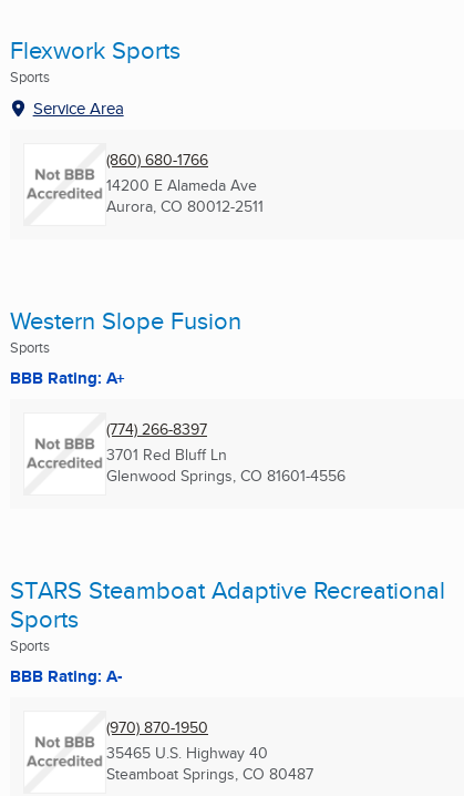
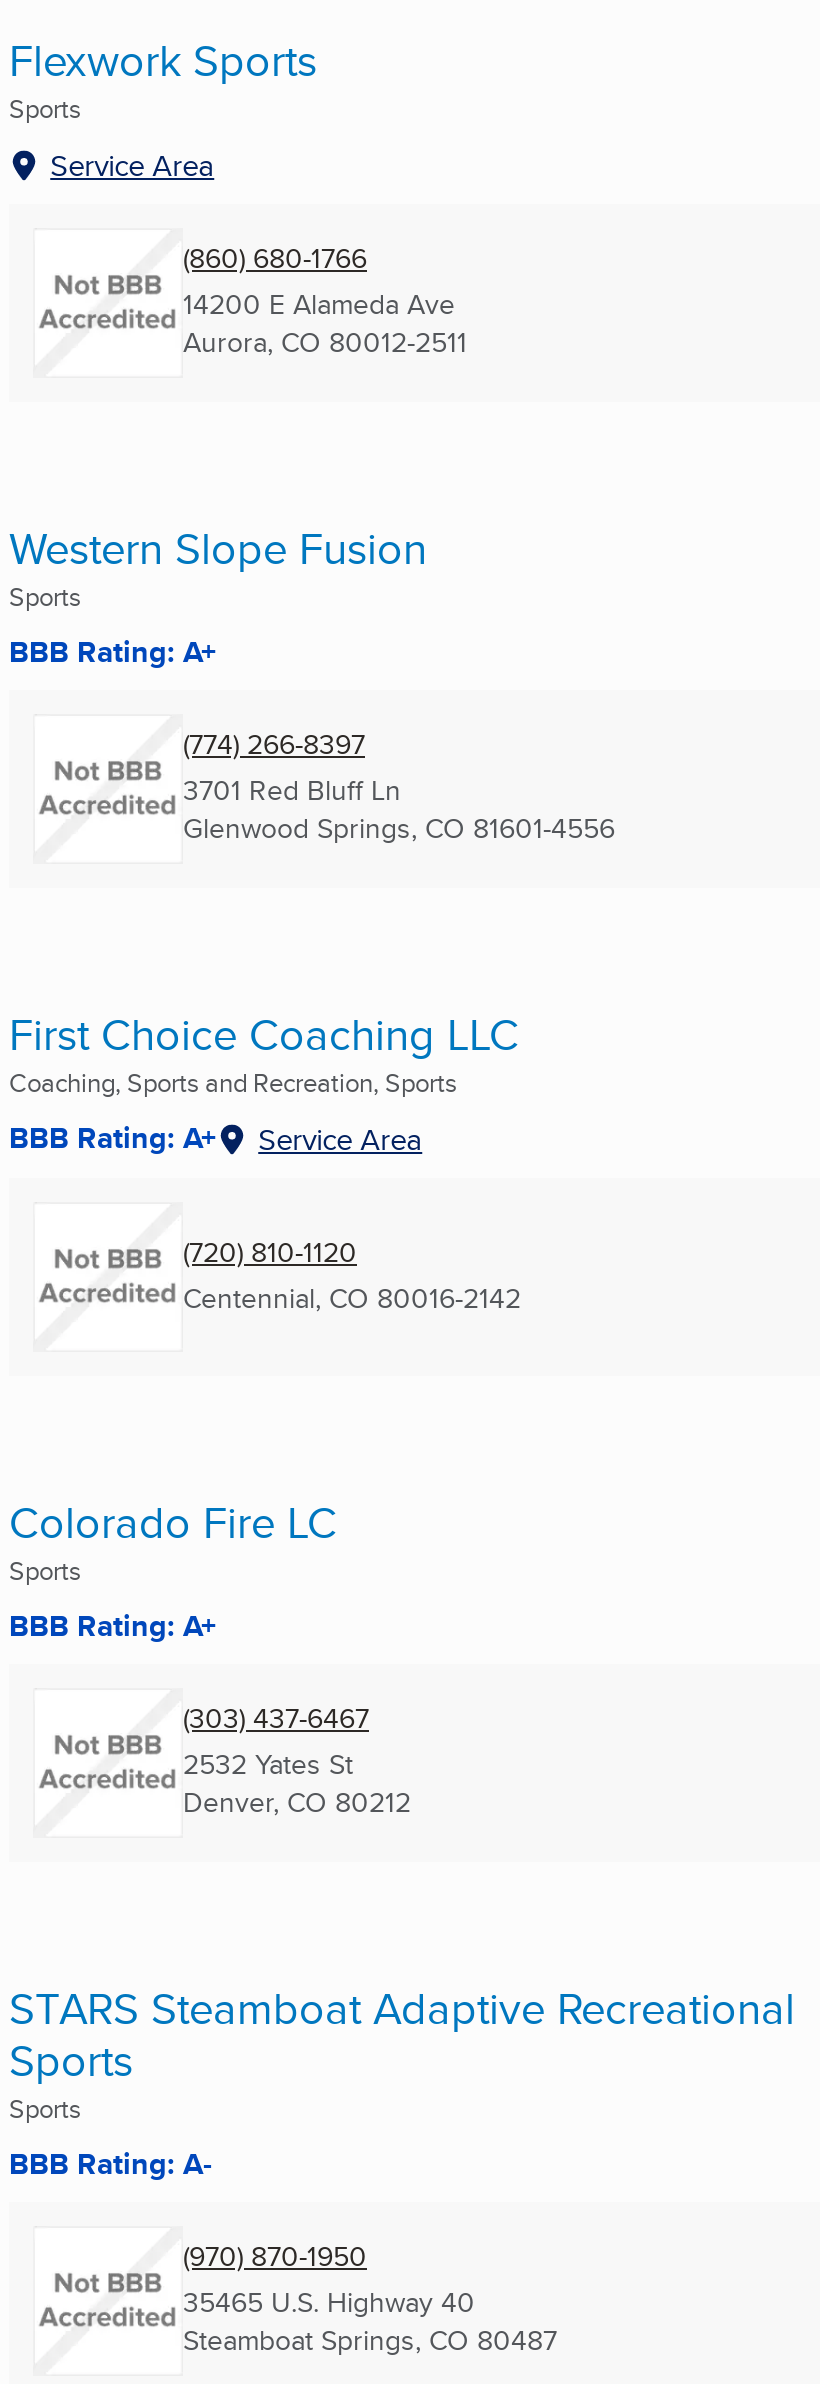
+ First Choice Coaching LLC
+ Coaching, Sports and Recreation, Sports
+ BBB Rating: A+
+ Service Area
+ (720) 810-1120
+ Centennial, CO 80016-2142

+ Colorado Fire LC
+ Sports
+ BBB Rating: A+
+ (303) 437-6467
+ 2532 Yates St
+ Denver, CO 80212
